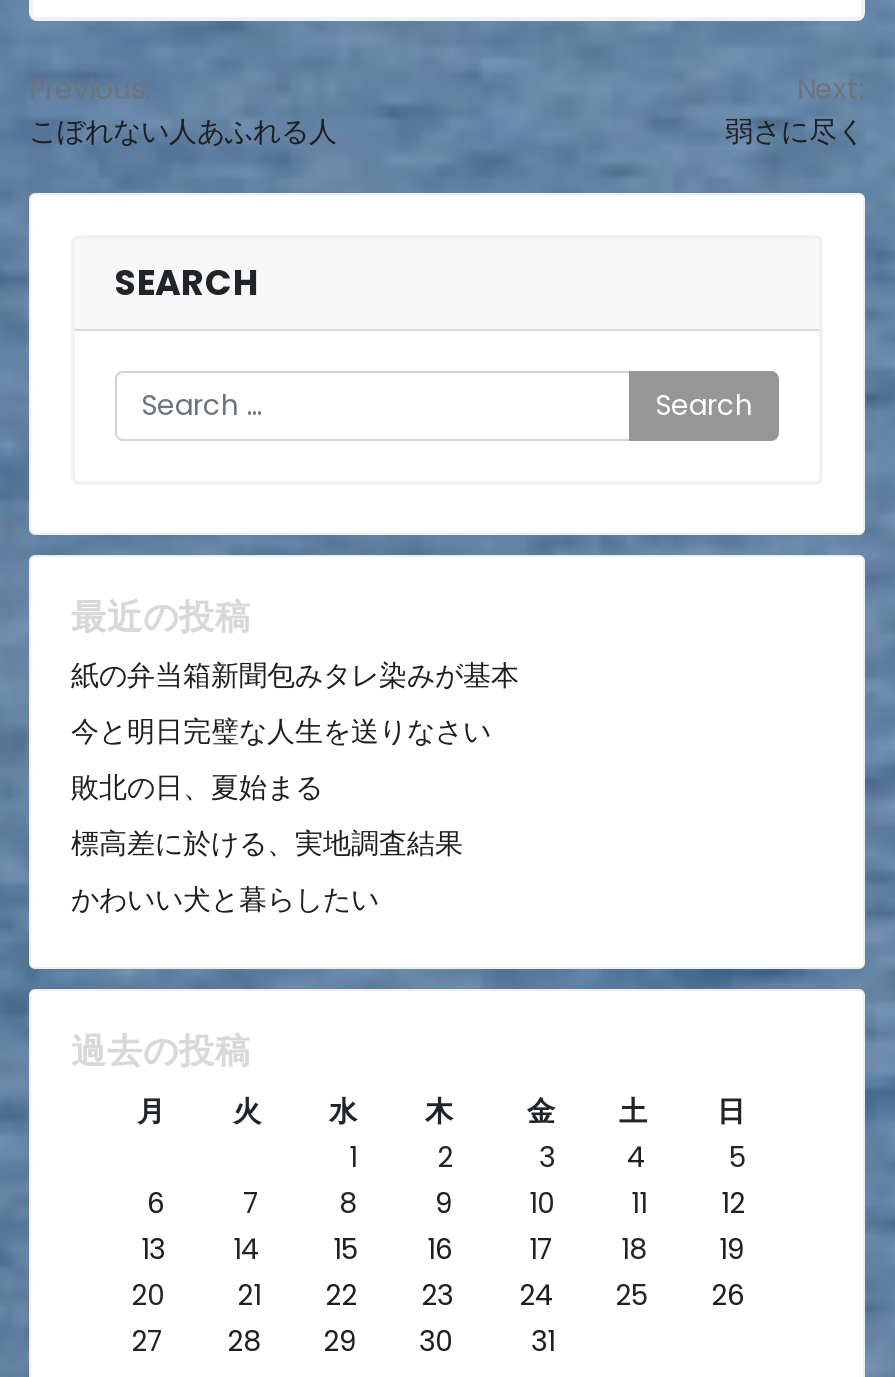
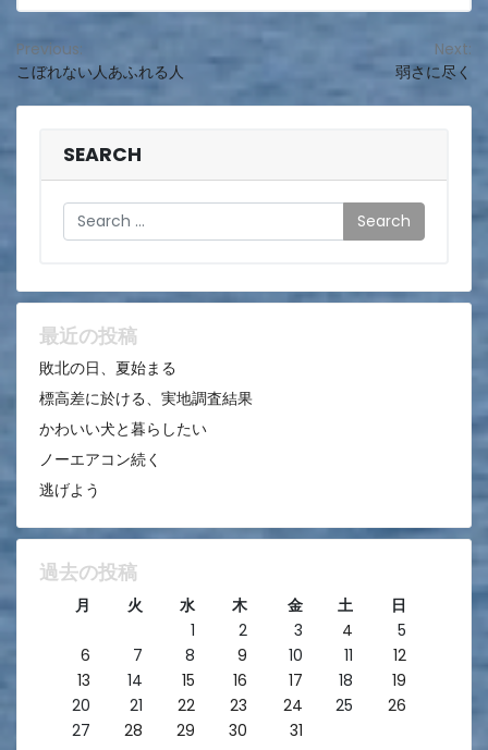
- 紙の弁当箱新聞包みタレ染みが基本
- 今と明日完璧な人生を送りなさい

moved up: 敗北の日、夏始まる | 標高差に於ける、実地調査結果 | かわいい犬と暮らしたい

+ ノーエアコン続く
+ 逃げよう
